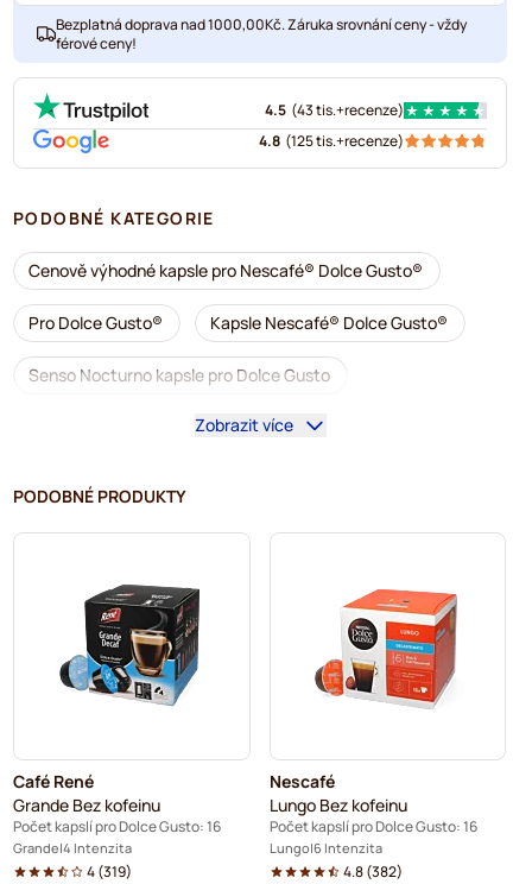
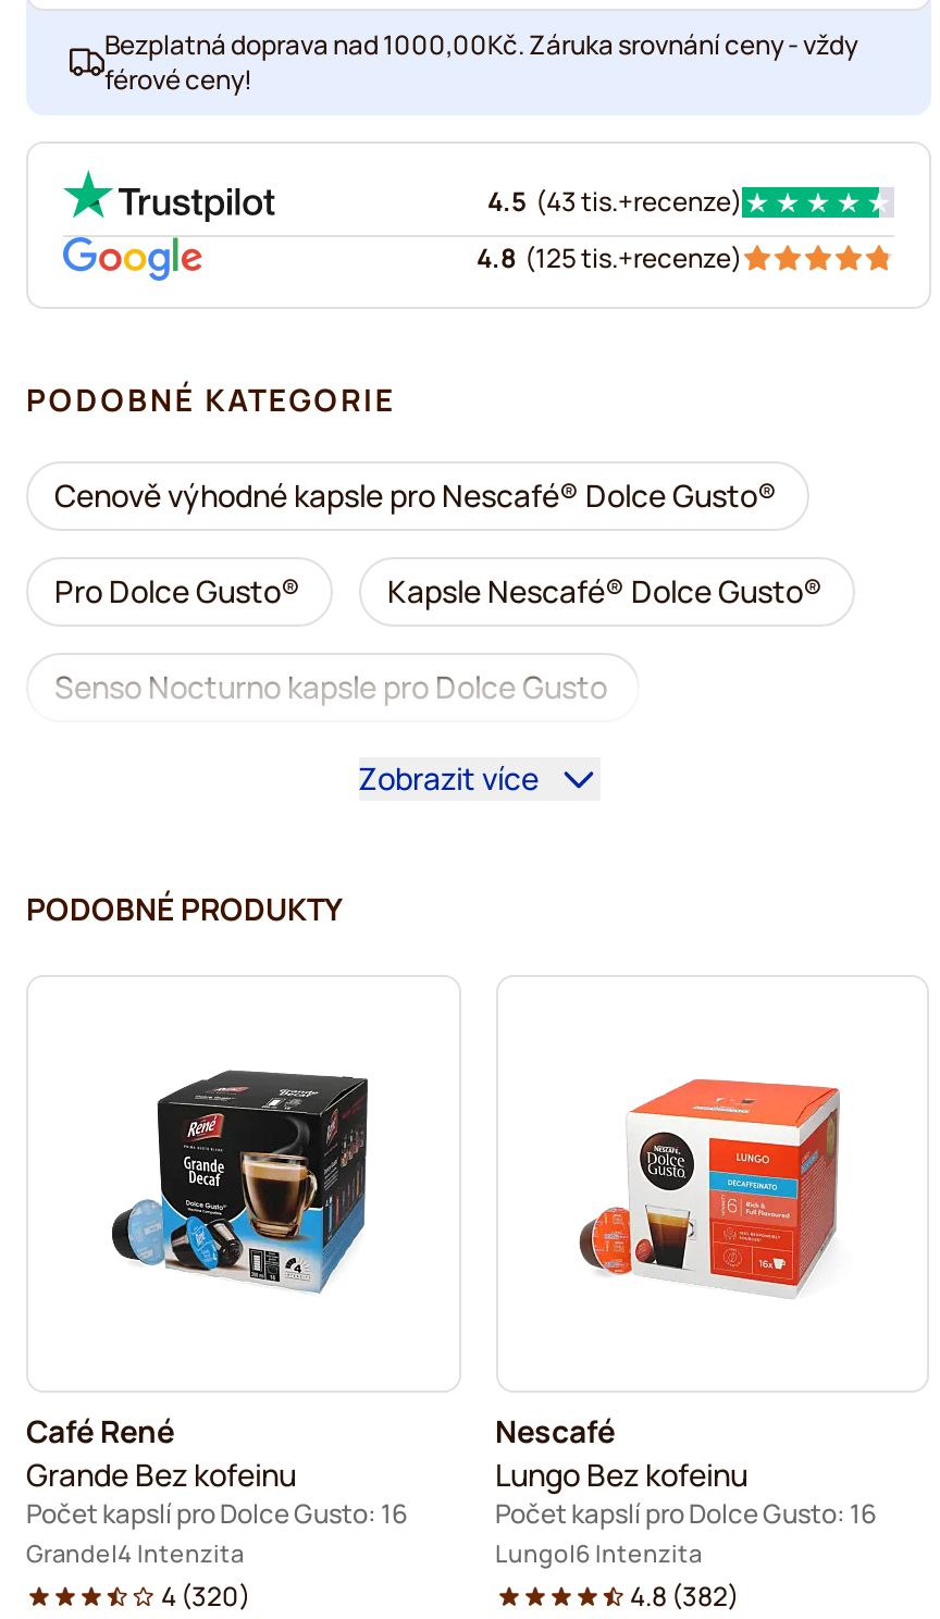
- 4 (319)
+ 4 (320)
